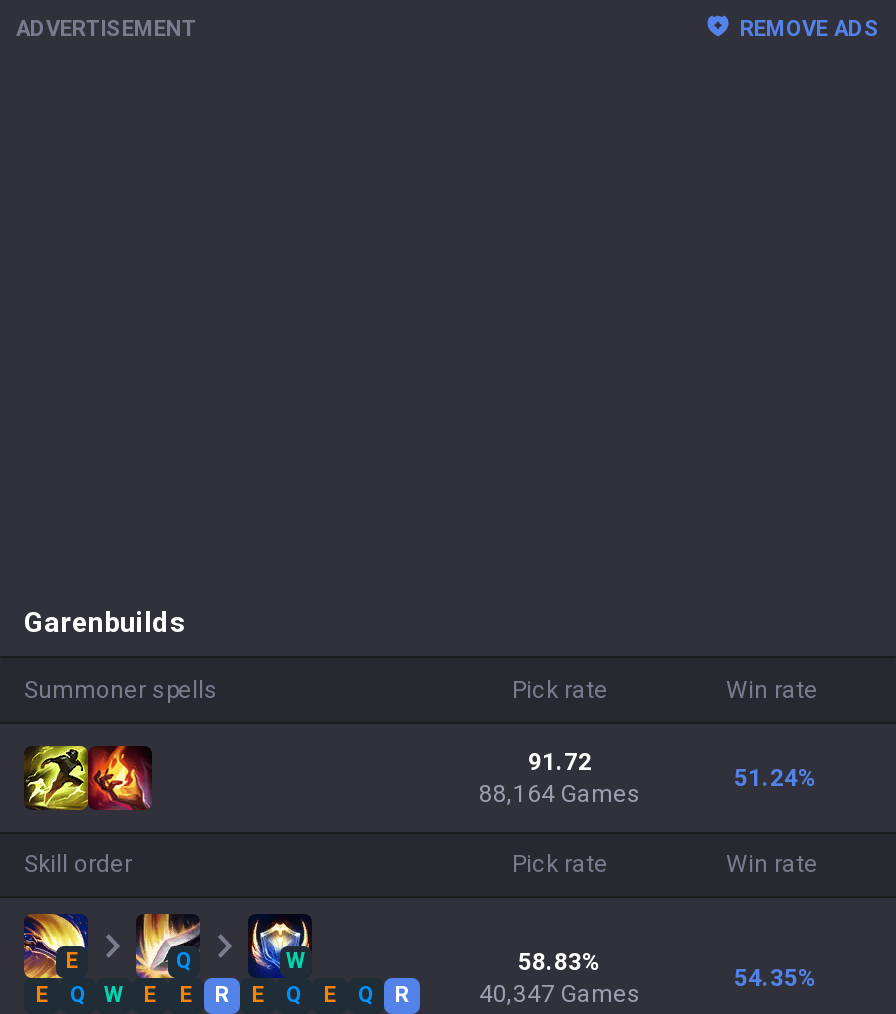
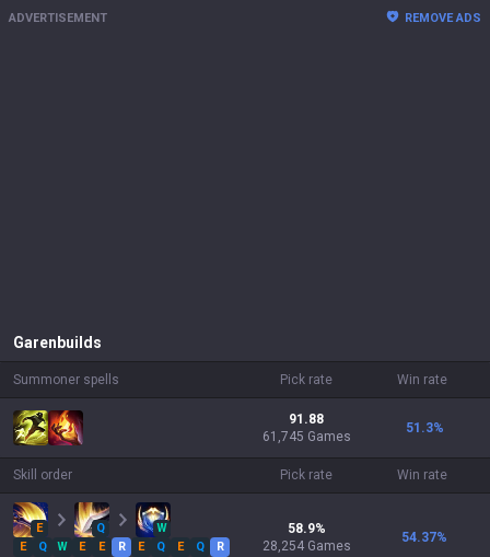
- 91.72
+ 91.88

- 51.24%
+ 51.3%

- 88,164 Games
+ 61,745 Games

- 58.83%
+ 58.9%

- 54.35%
+ 54.37%

- 40,347 Games
+ 28,254 Games
